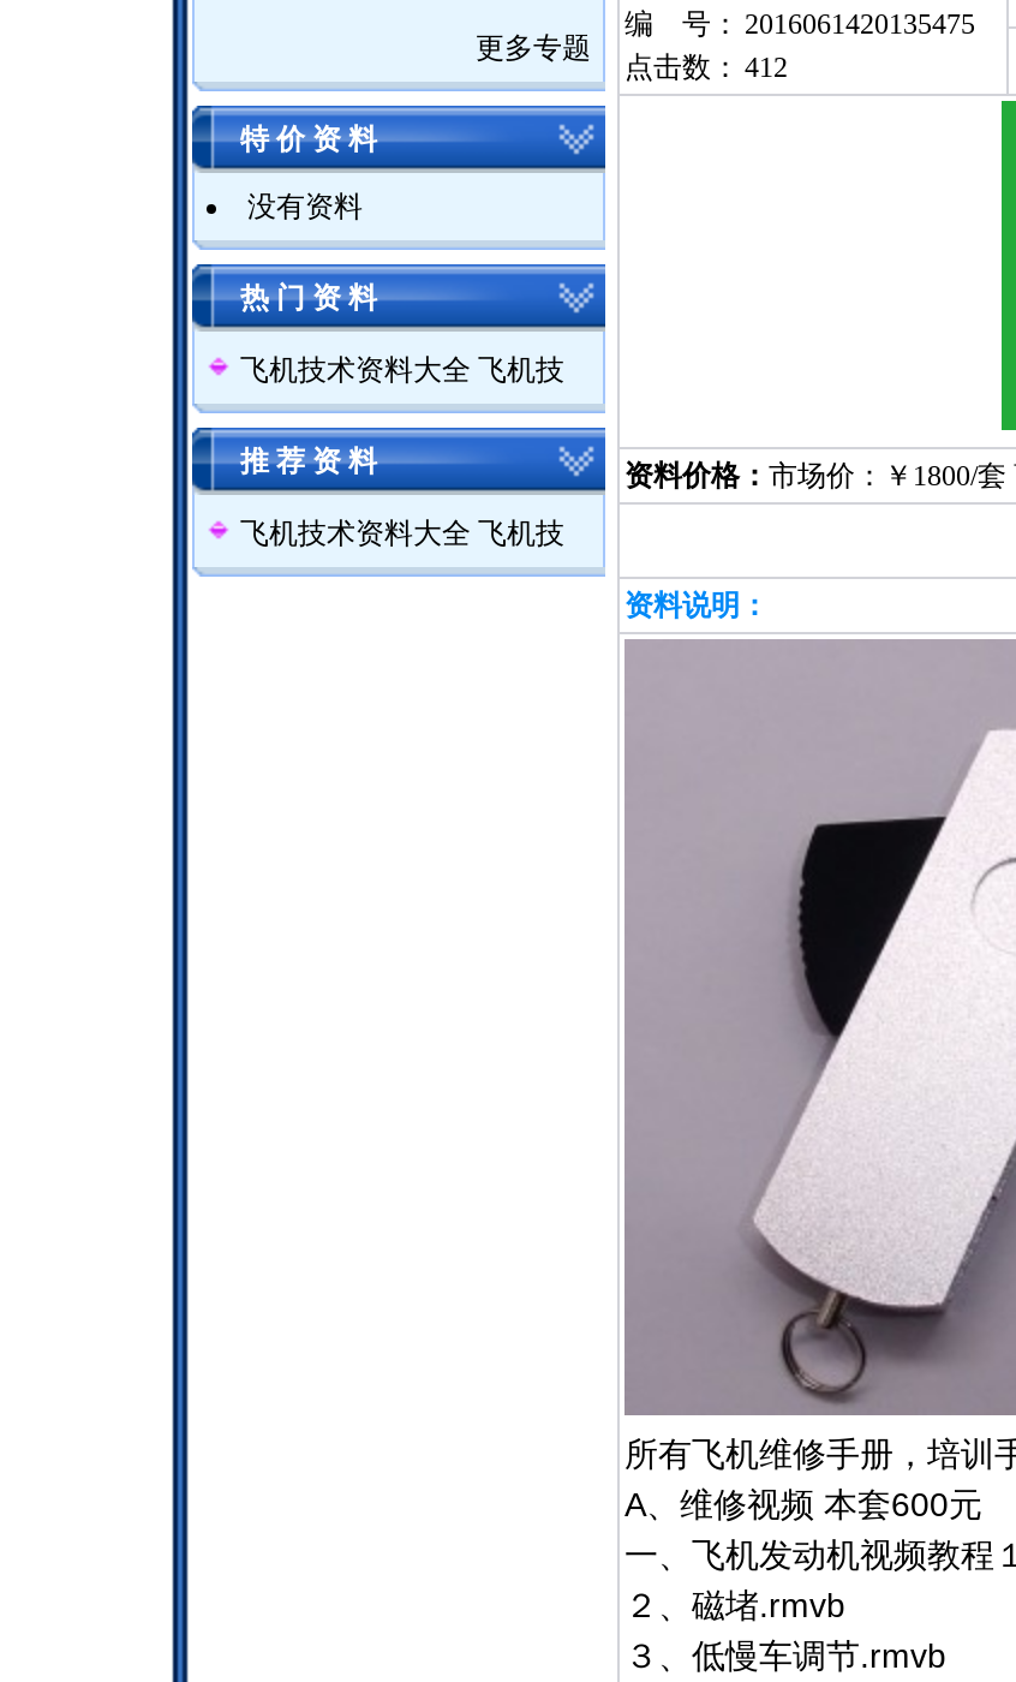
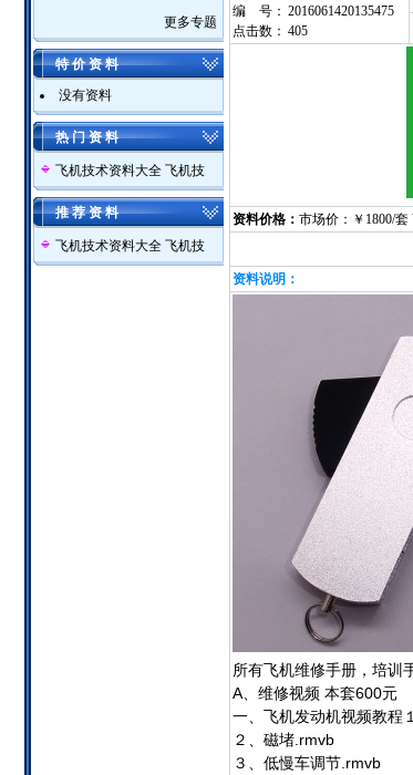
- 点击数： 412
+ 点击数： 405
